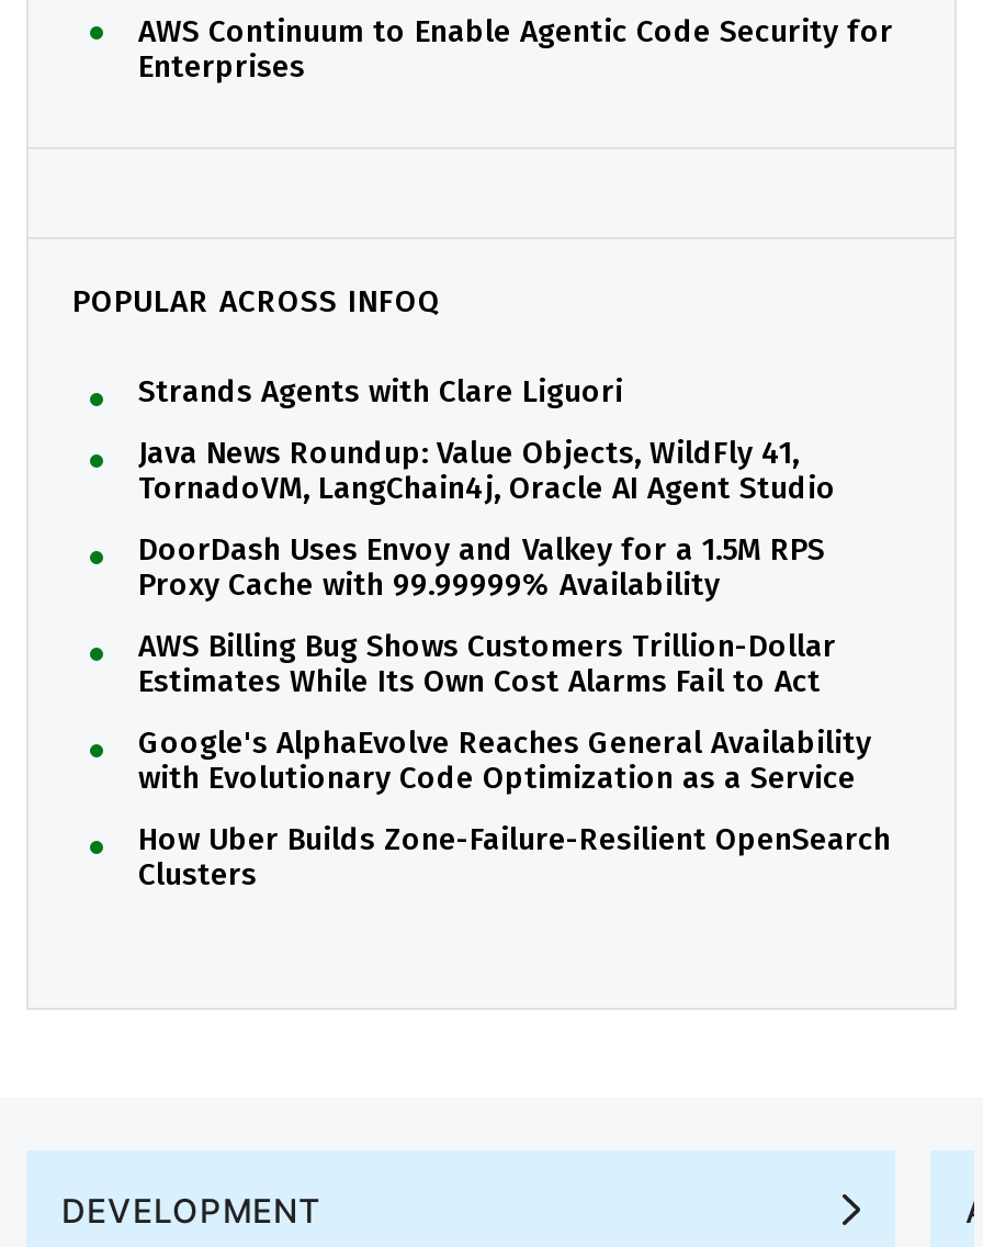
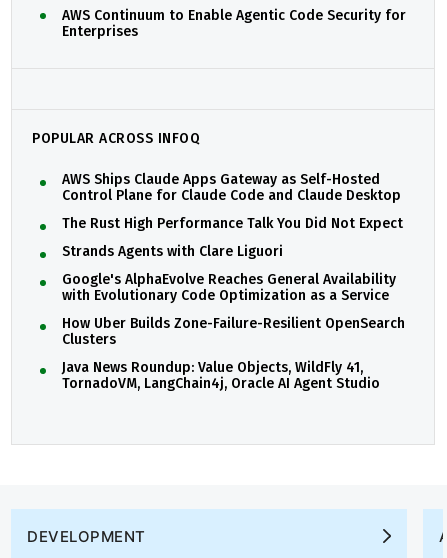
+ AWS Ships Claude Apps Gateway as Self-Hosted
+ Control Plane for Claude Code and Claude Desktop
+ The Rust High Performance Talk You Did Not Expect

moved down: Strands Agents with Clare Liguori

moved down: Java News Roundup: Value Objects, WildFly 41, | TornadoVM, LangChain4j, Oracle AI Agent Studio

- DoorDash Uses Envoy and Valkey for a 1.5M RPS
- Proxy Cache with 99.99999% Availability
- AWS Billing Bug Shows Customers Trillion-Dollar
- Estimates While Its Own Cost Alarms Fail to Act

moved up: Google's AlphaEvolve Reaches General Availability | with Evolutionary Code Optimization as a Service | How Uber Builds Zone-Failure-Resilient OpenSearch | Clusters
